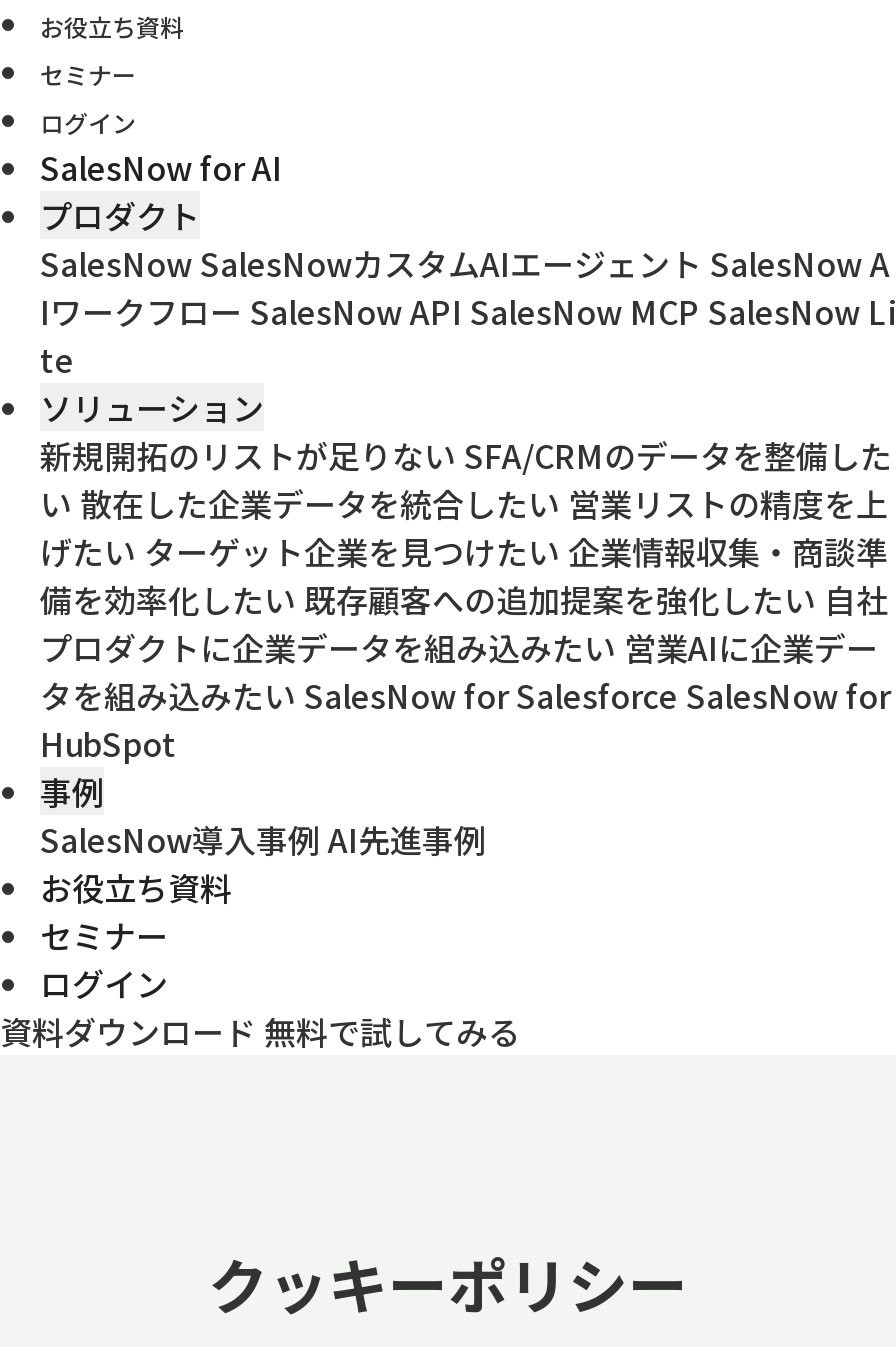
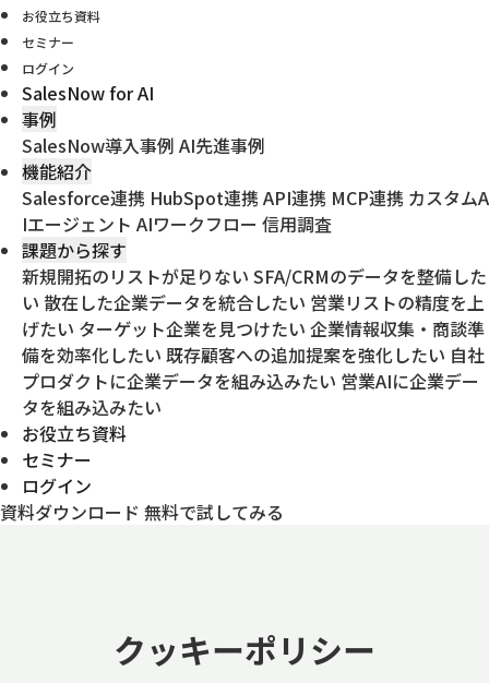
- プロダクト
- SalesNow SalesNowカスタムAIエージェントSalesNow A
- IワークフローSalesNow API SalesNow MCP SalesNow Li
- te
- ソリューション
+ 機能紹介
+ Salesforce連携HubSpot連携API連携MCP連携カスタムA
+ IエージェントAIワークフロー信用調査
+ 課題から探す

moved down: 新規開拓のリストが足りないSFA/CRMのデータを整備した | い散在した企業データを統合したい営業リストの精度を上 | げたいターゲット企業を見つけたい企業情報収集・商談準 | 備を効率化したい既存顧客への追加提案を強化したい自社 | プロダクトに企業データを組み込みたい営業AIに企業デー

- タを組み込みたいSalesNow for Salesforce SalesNow for
- HubSpot
+ タを組み込みたい

moved up: 事例 | SalesNow導入事例AI先進事例
